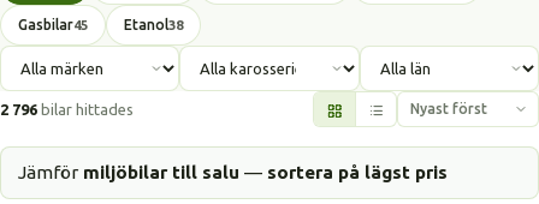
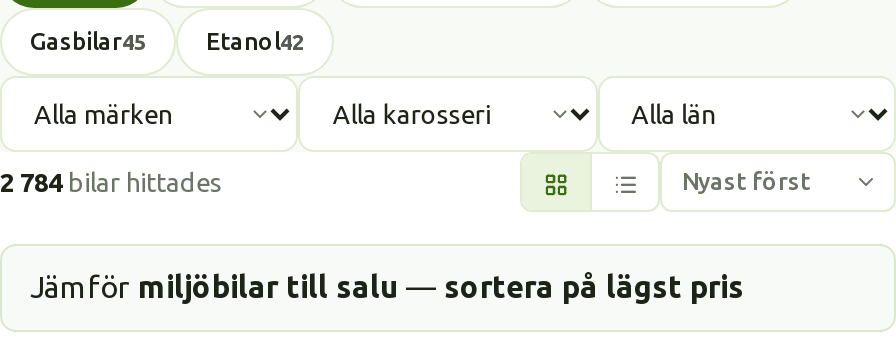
- Etanol 38
+ Etanol 42

- 2 796 bilar hittades
+ 2 784 bilar hittades
